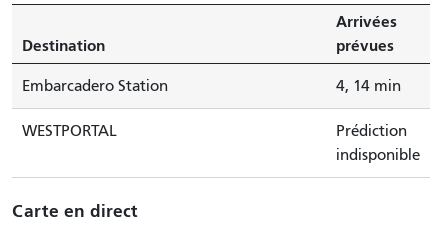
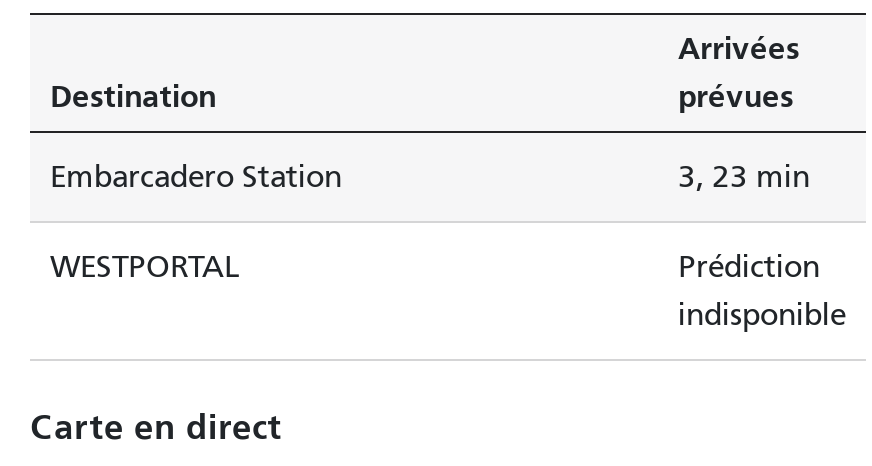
- 4, 14 min
+ 3, 23 min
